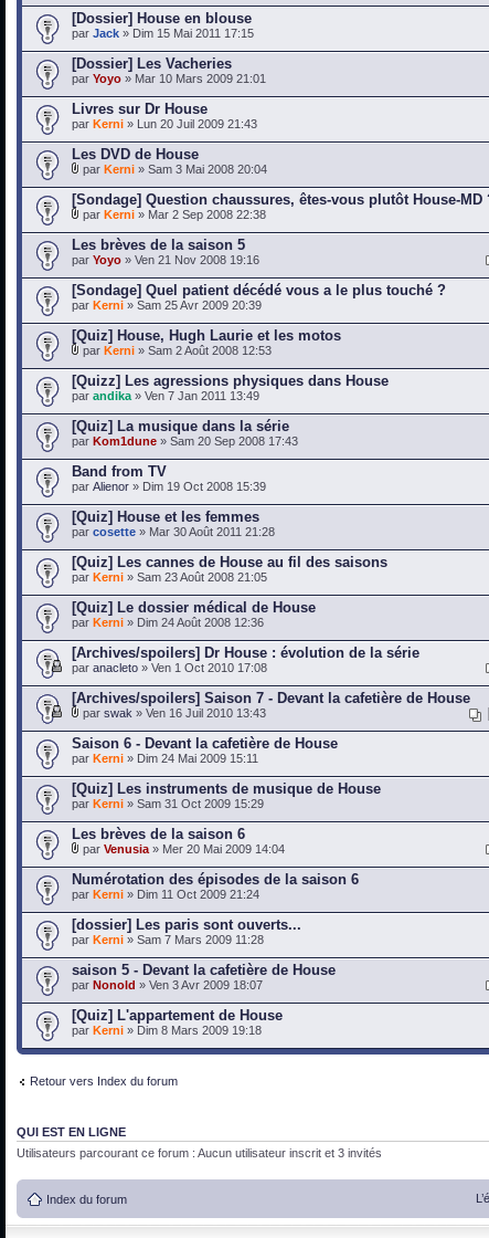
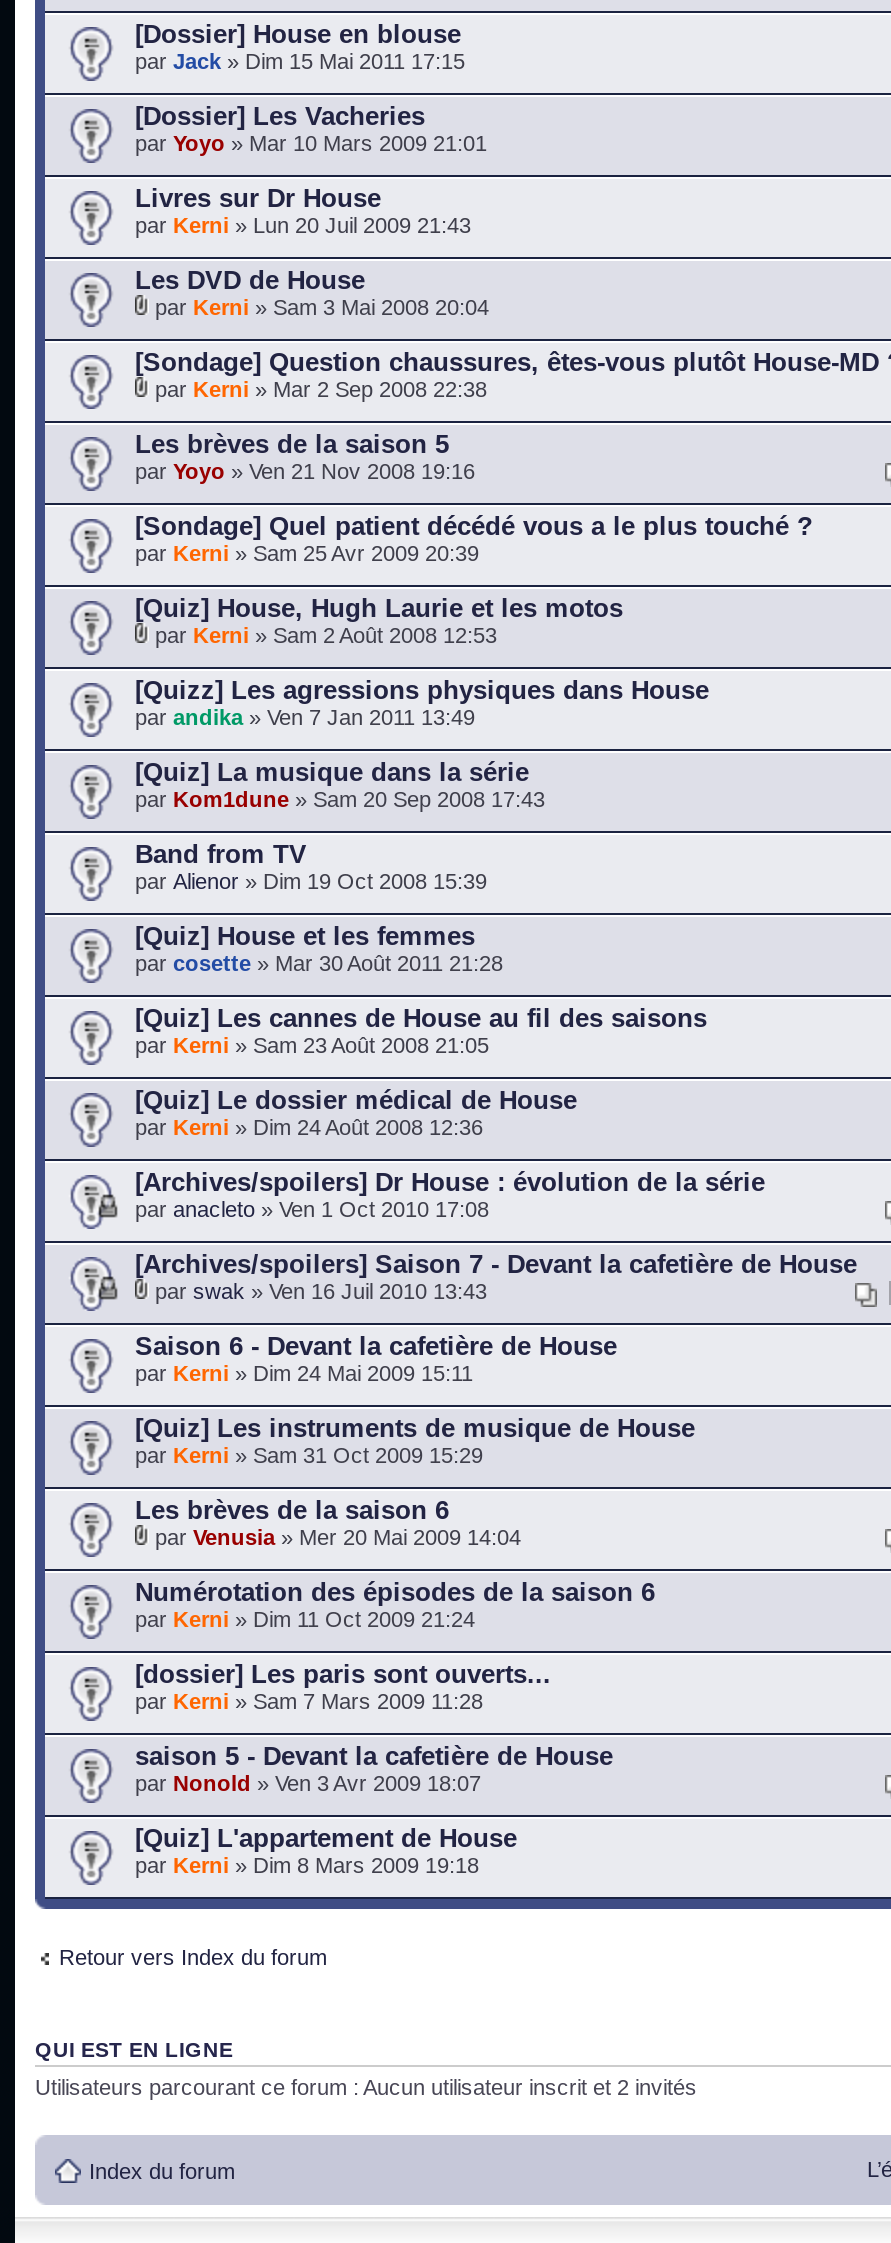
- Utilisateurs parcourant ce forum : Aucun utilisateur inscrit et 3 invités
+ Utilisateurs parcourant ce forum : Aucun utilisateur inscrit et 2 invités
